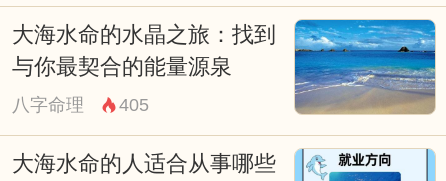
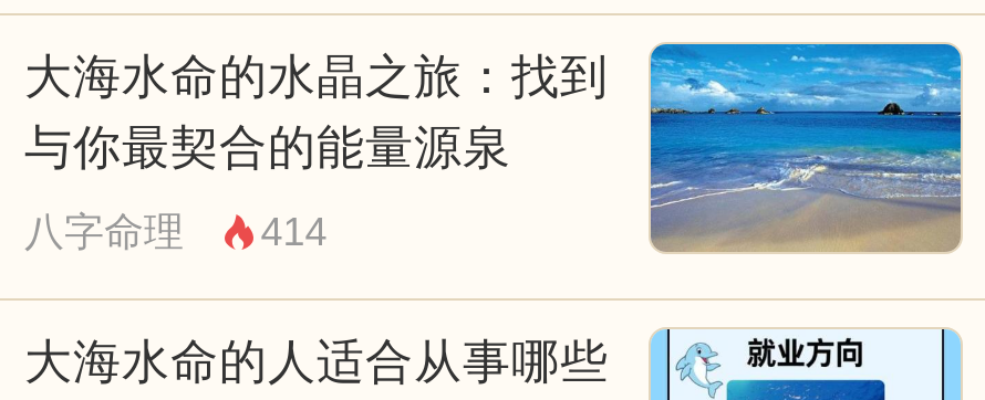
- 八字命理 405
+ 八字命理 414
